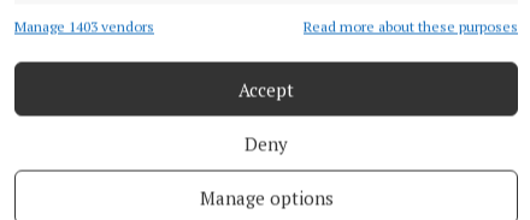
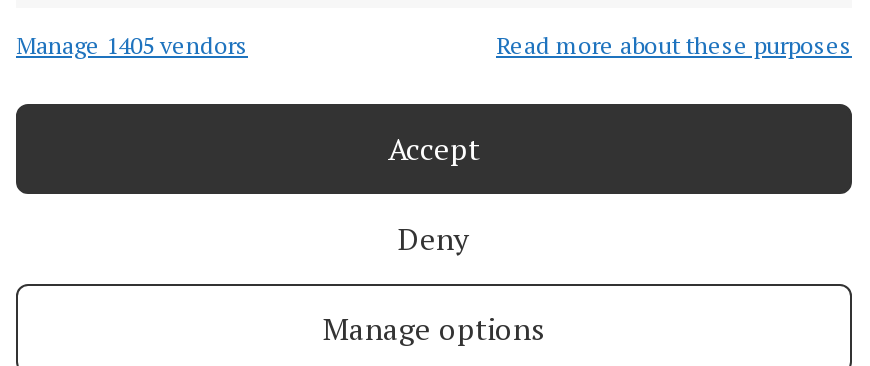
- Manage 1403 vendors
+ Manage 1405 vendors
